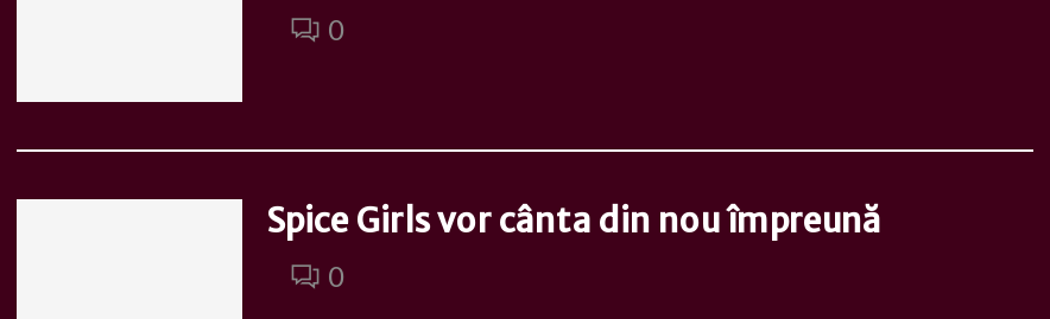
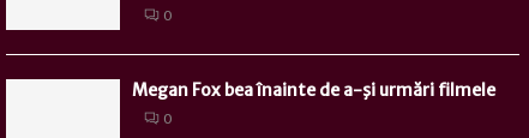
- Spice Girls vor cânta din nou împreună
+ Megan Fox bea înainte de a-şi urmări filmele
